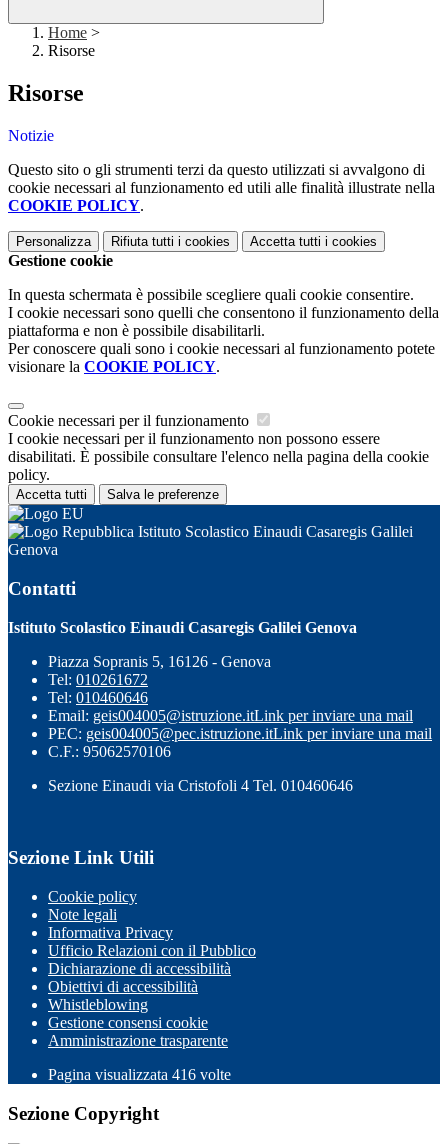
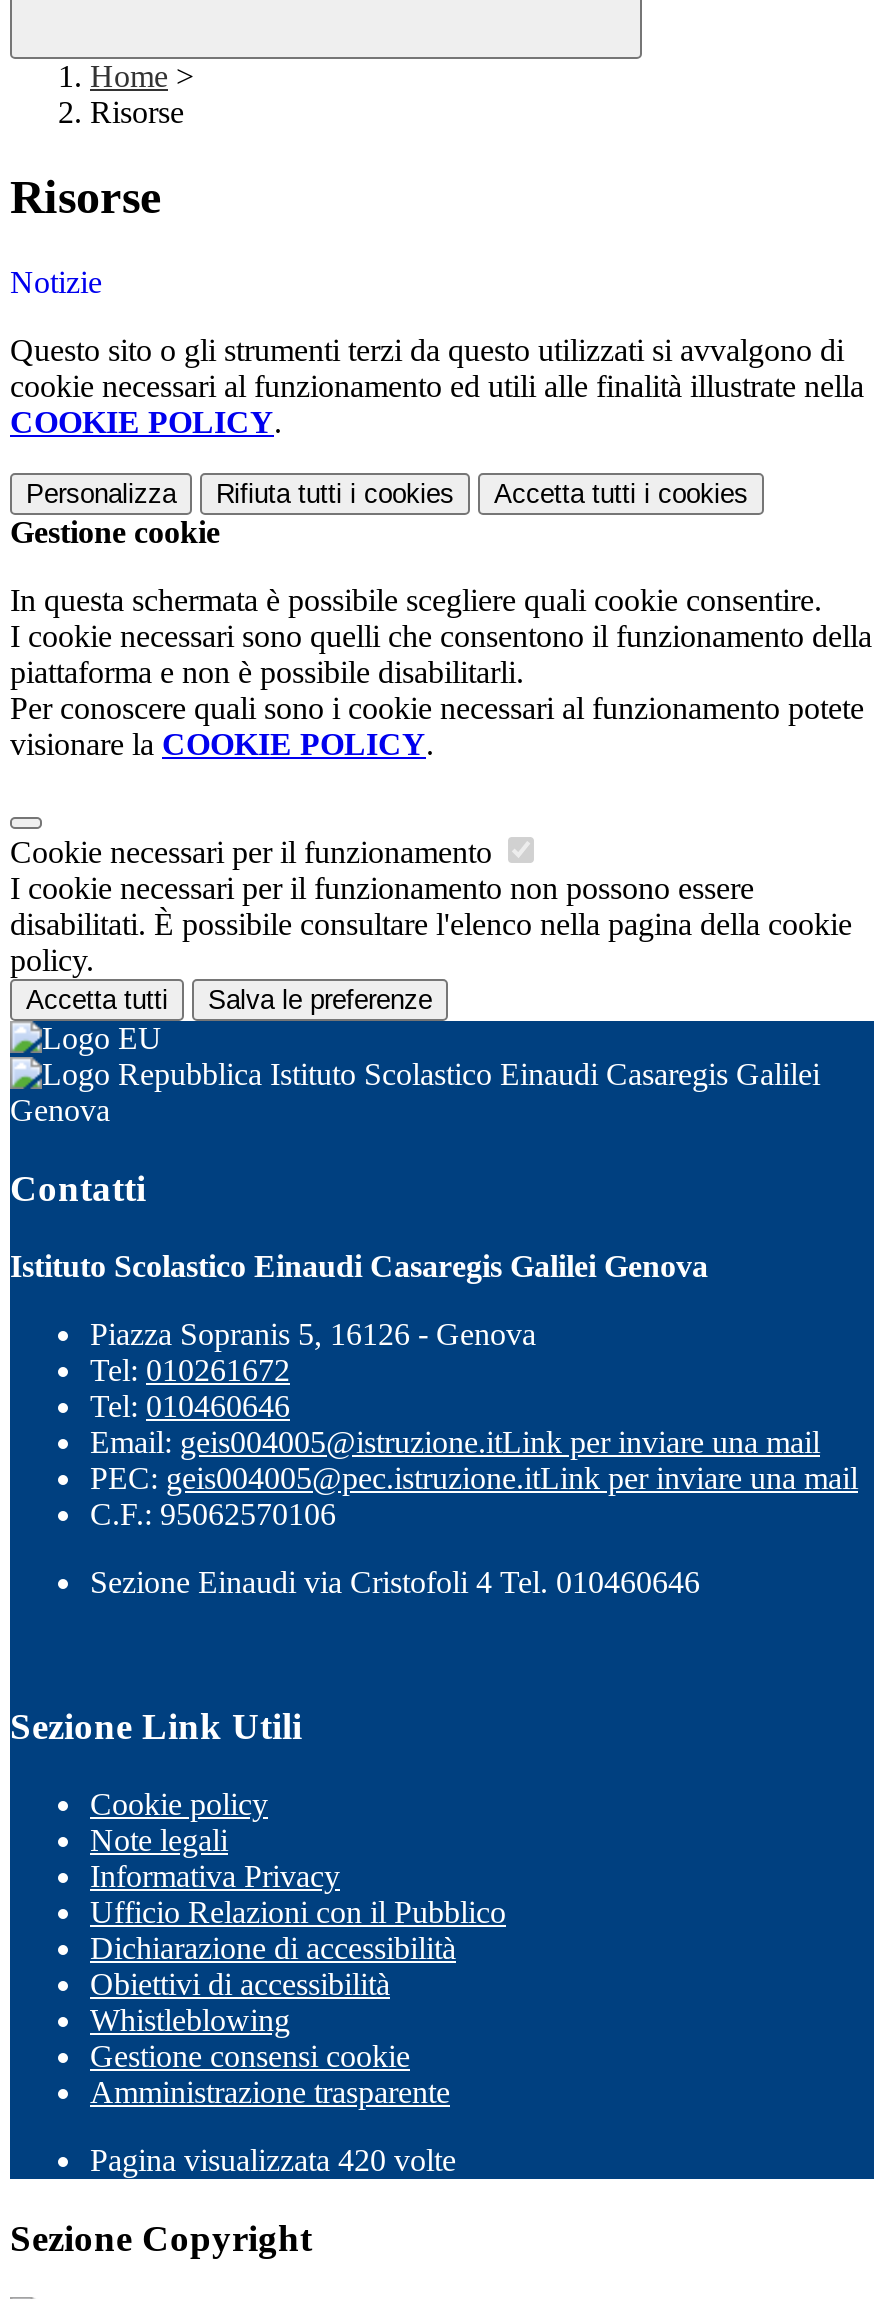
- Pagina visualizzata 416 volte
+ Pagina visualizzata 420 volte
